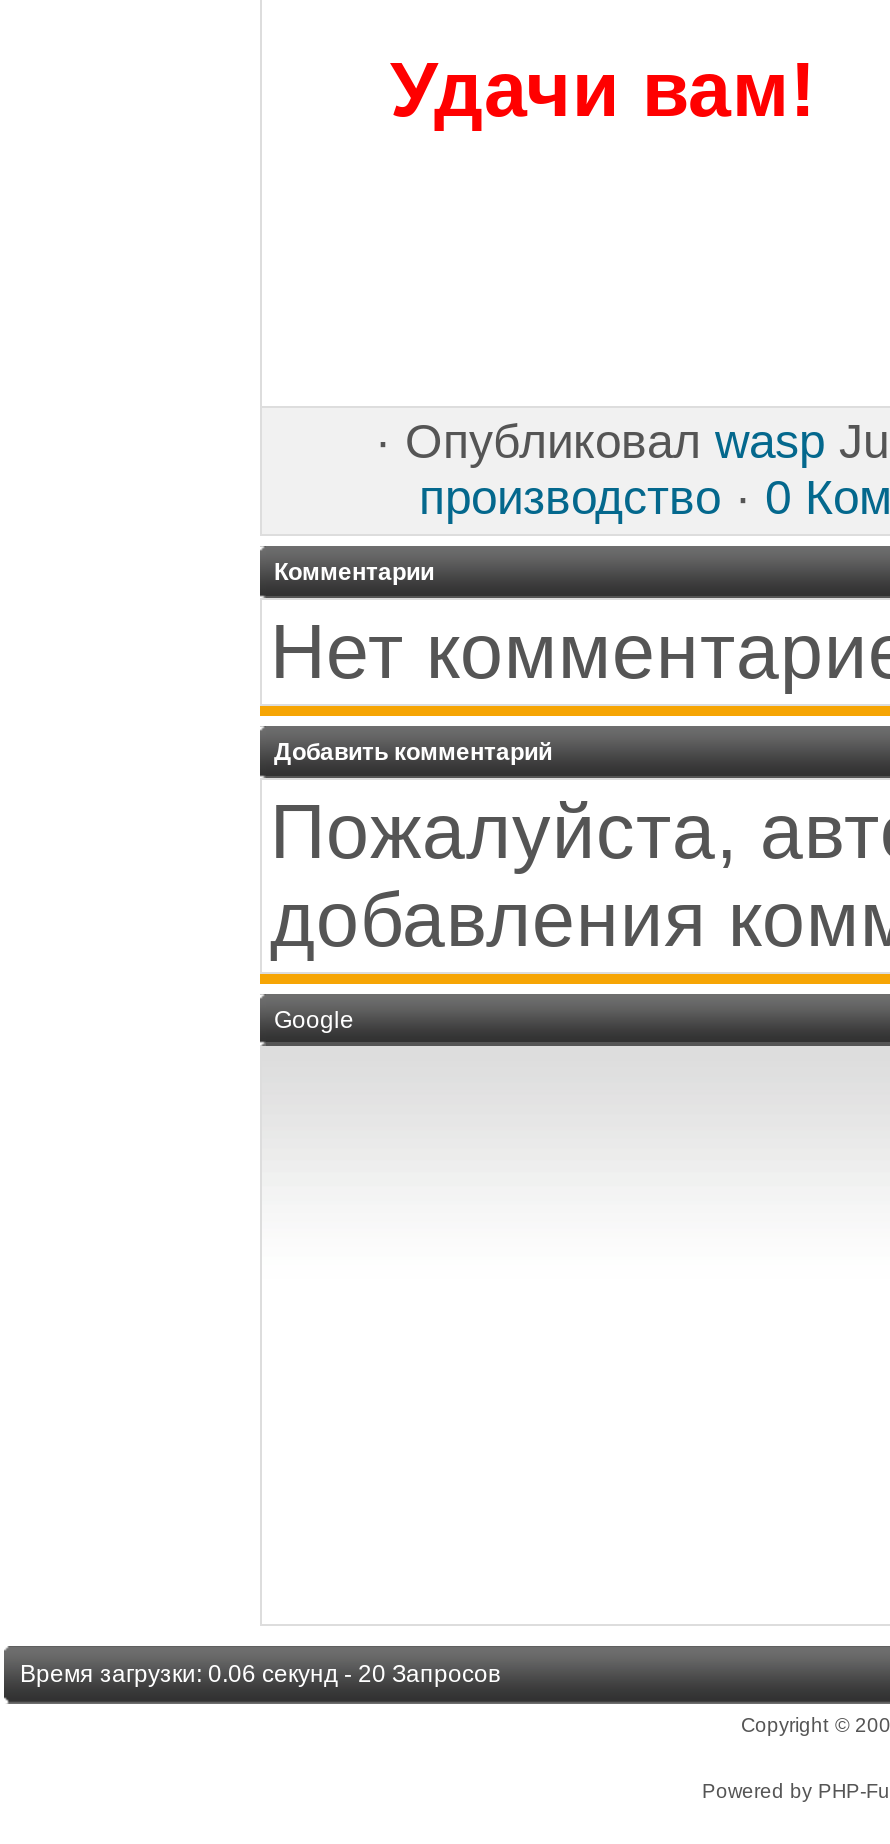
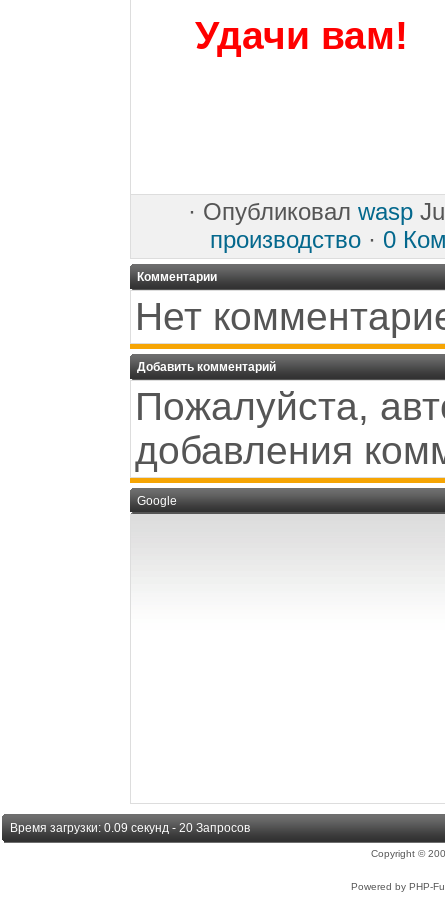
- Время загрузки: 0.06 секунд - 20 Запросов
+ Время загрузки: 0.09 секунд - 20 Запросов
